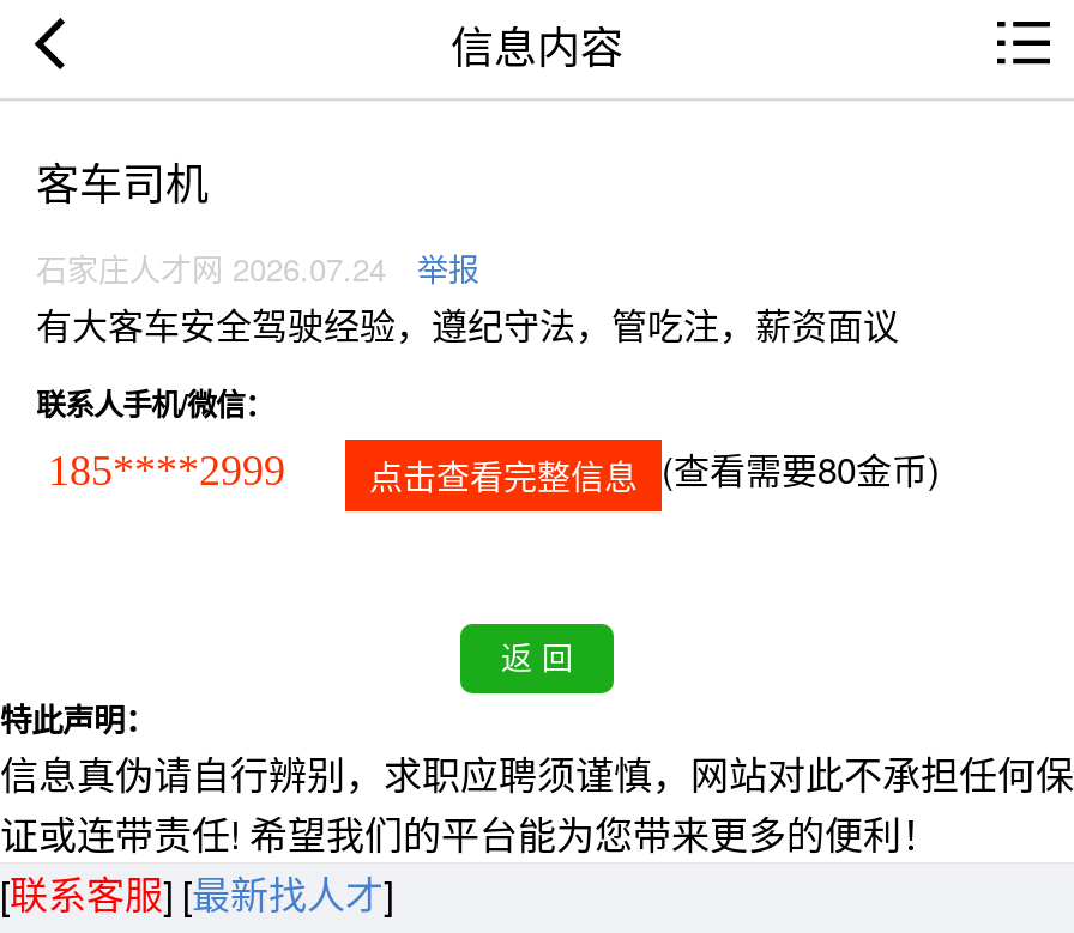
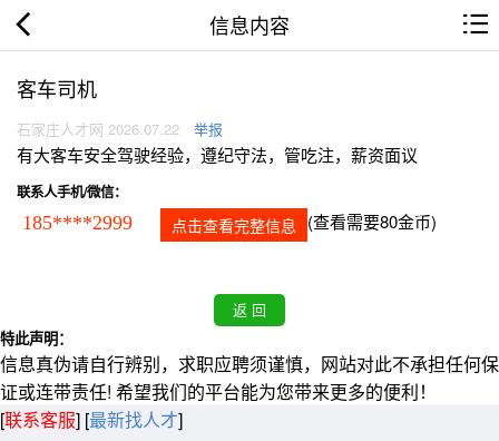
- 石家庄人才网 2026.07.24
+ 石家庄人才网 2026.07.22
